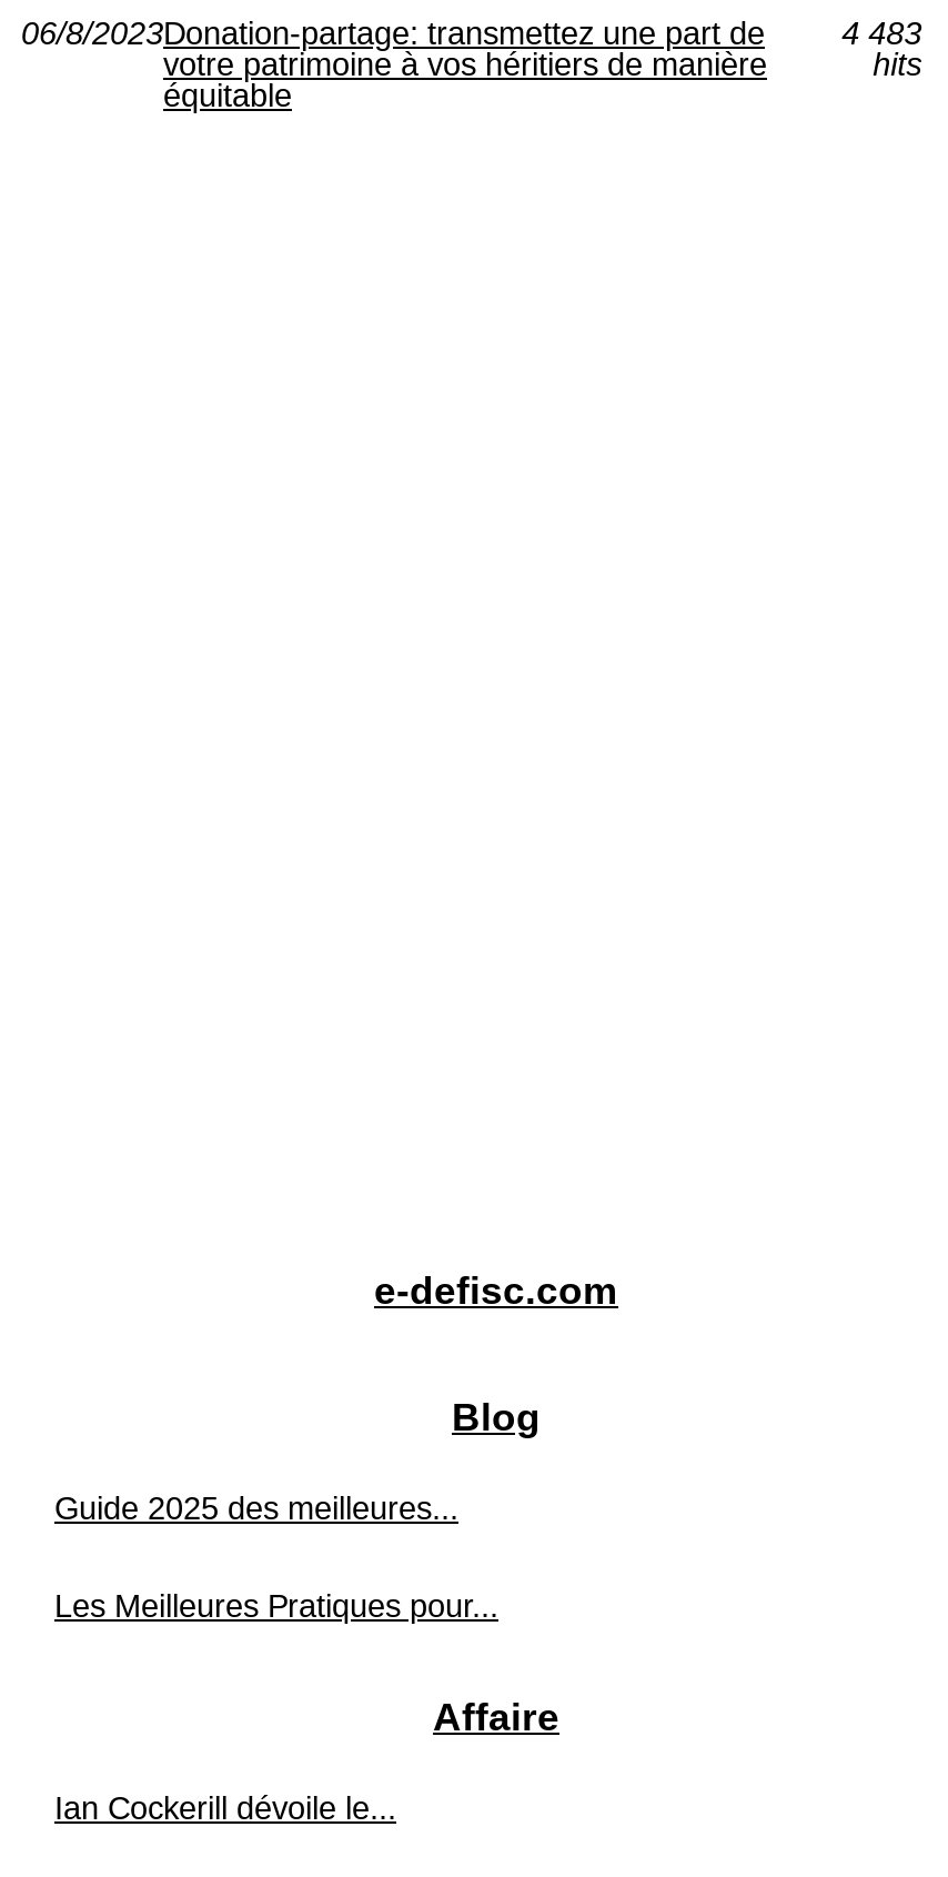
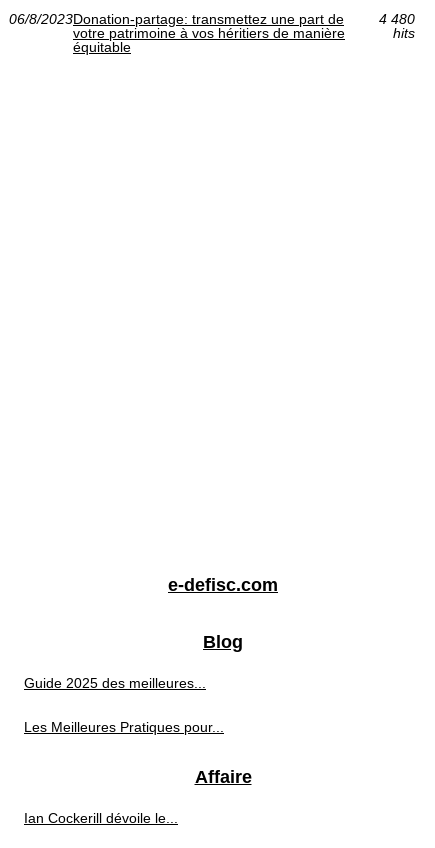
- 4 483
+ 4 480
